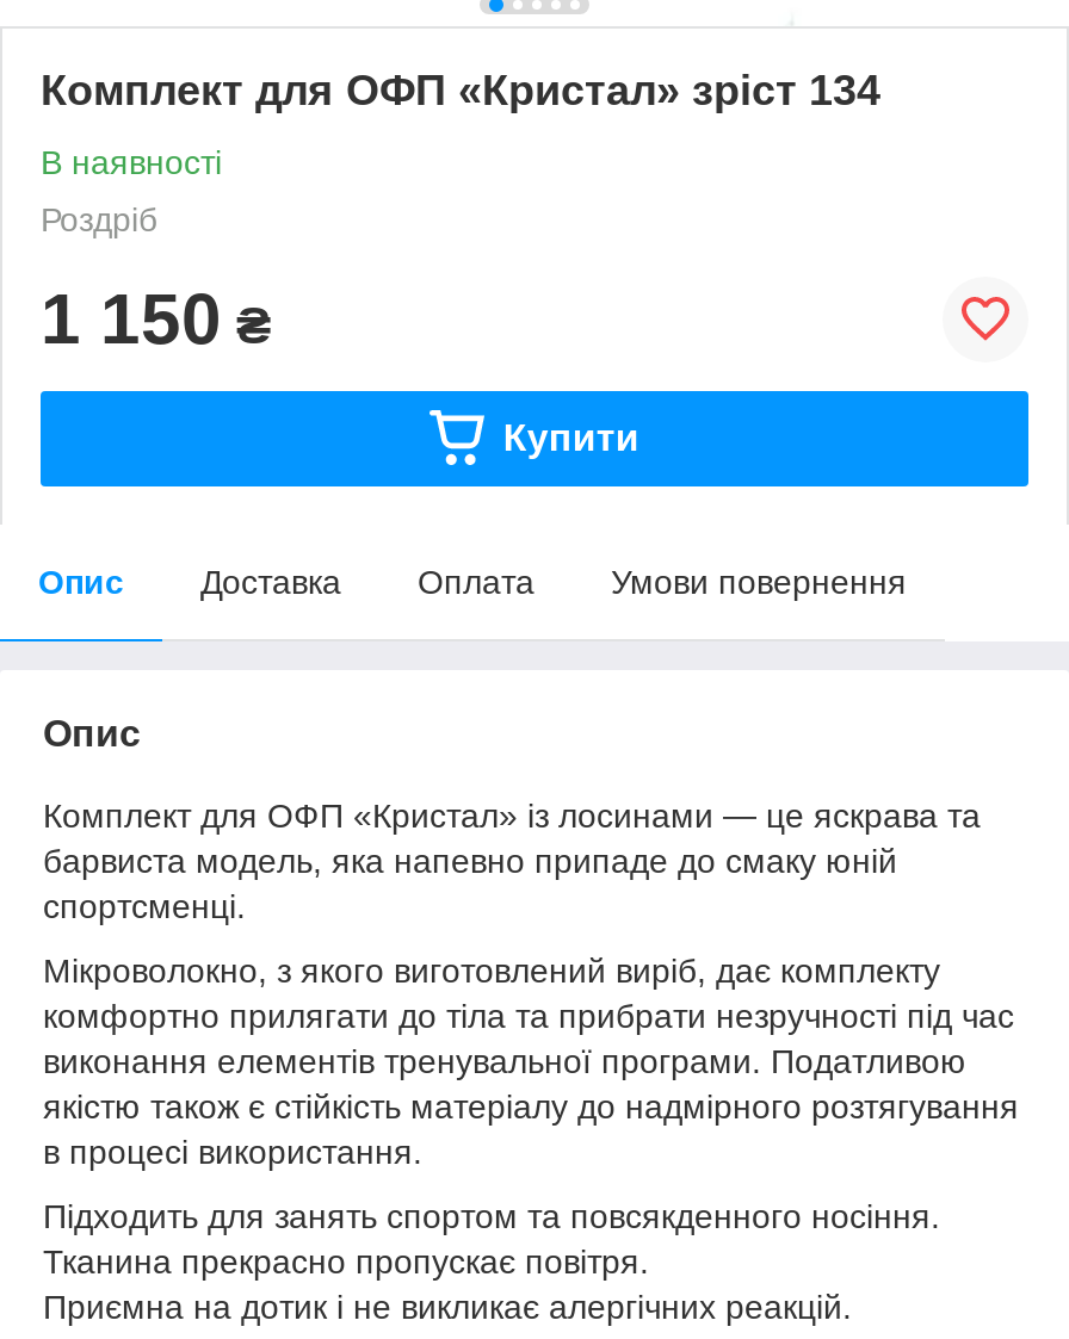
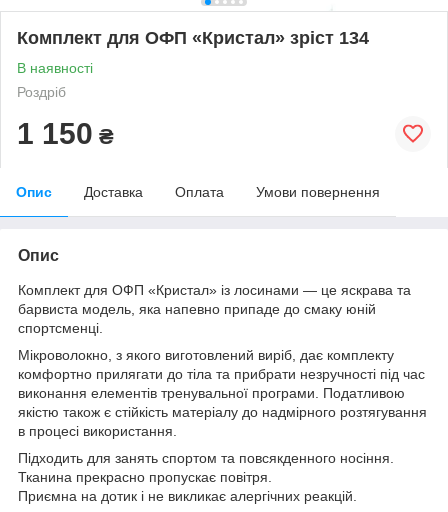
- Купити
